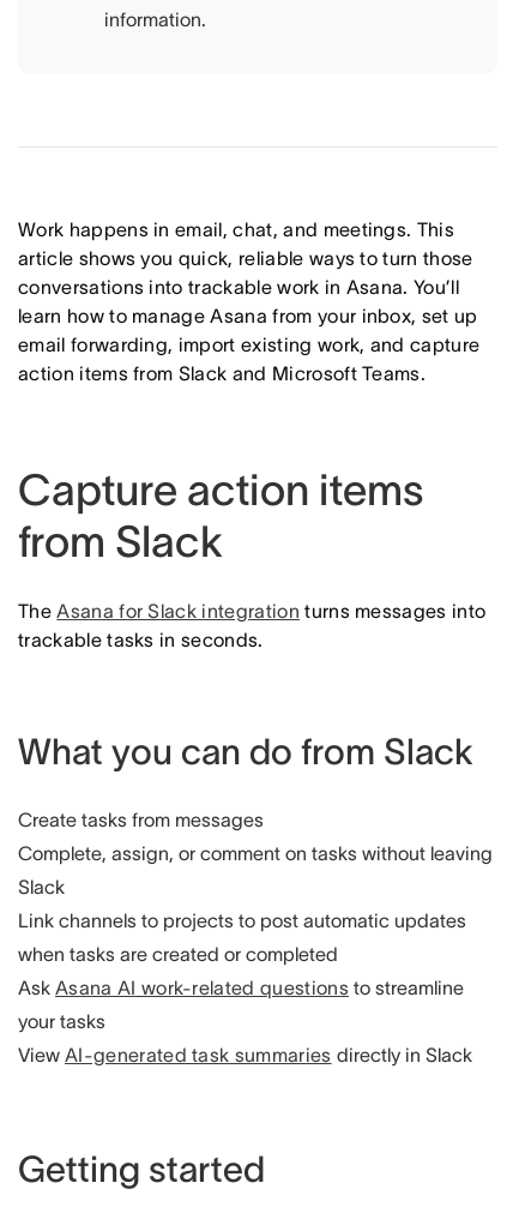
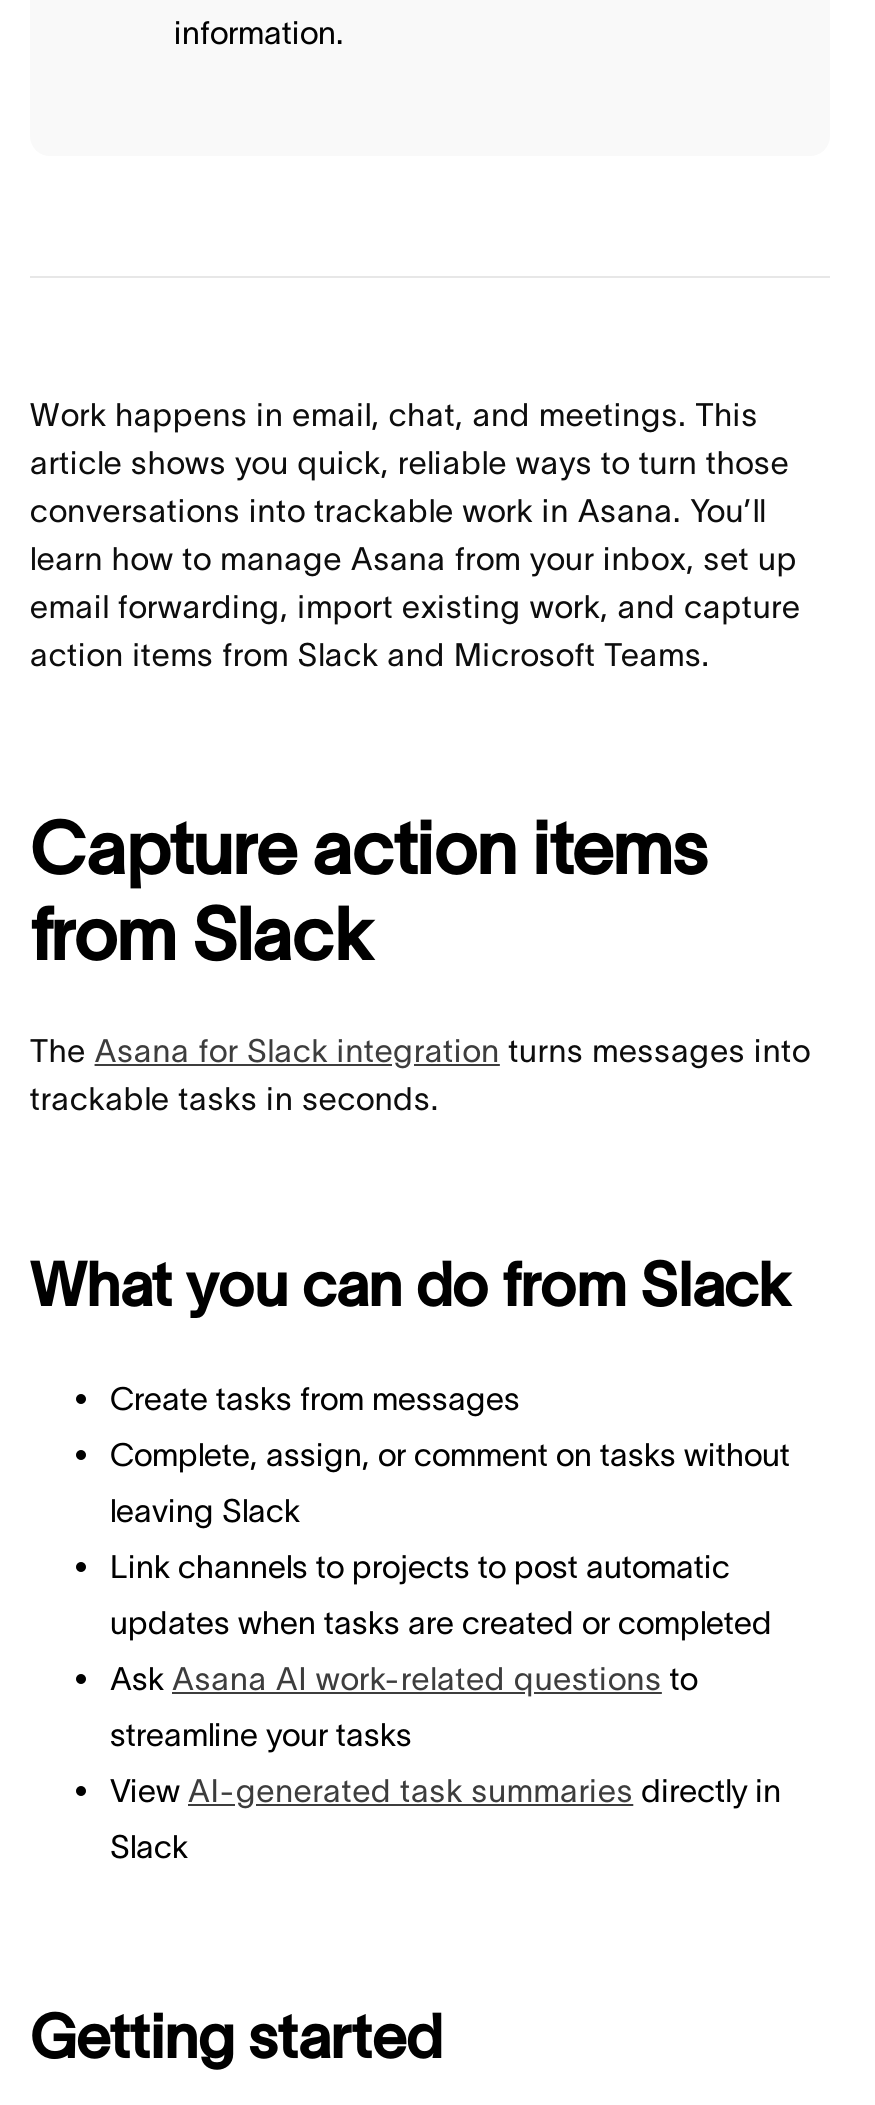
- Complete, assign, or comment on tasks without leaving
+ Complete, assign, or comment on tasks without
+ leaving Slack
+ Link channels to projects to post automatic
+ updates when tasks are created or completed
+ Ask Asana AI work-related questions to
+ streamline your tasks
+ View AI-generated task summaries directly in

moved down: Slack

- Link channels to projects to post automatic updates
- when tasks are created or completed
- Ask Asana AI work-related questions to streamline
- your tasks
- View AI-generated task summaries directly in Slack
